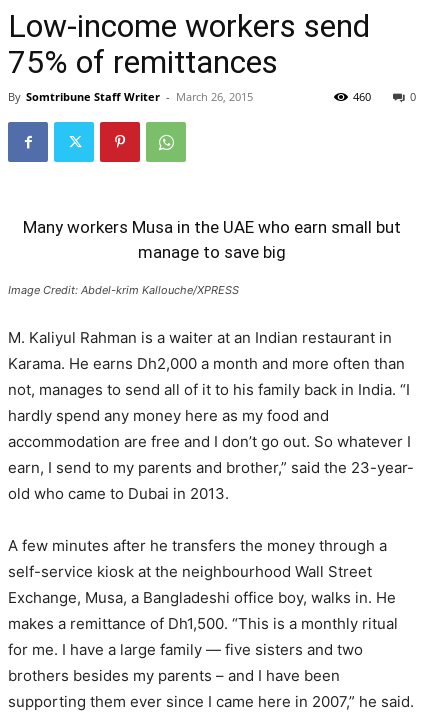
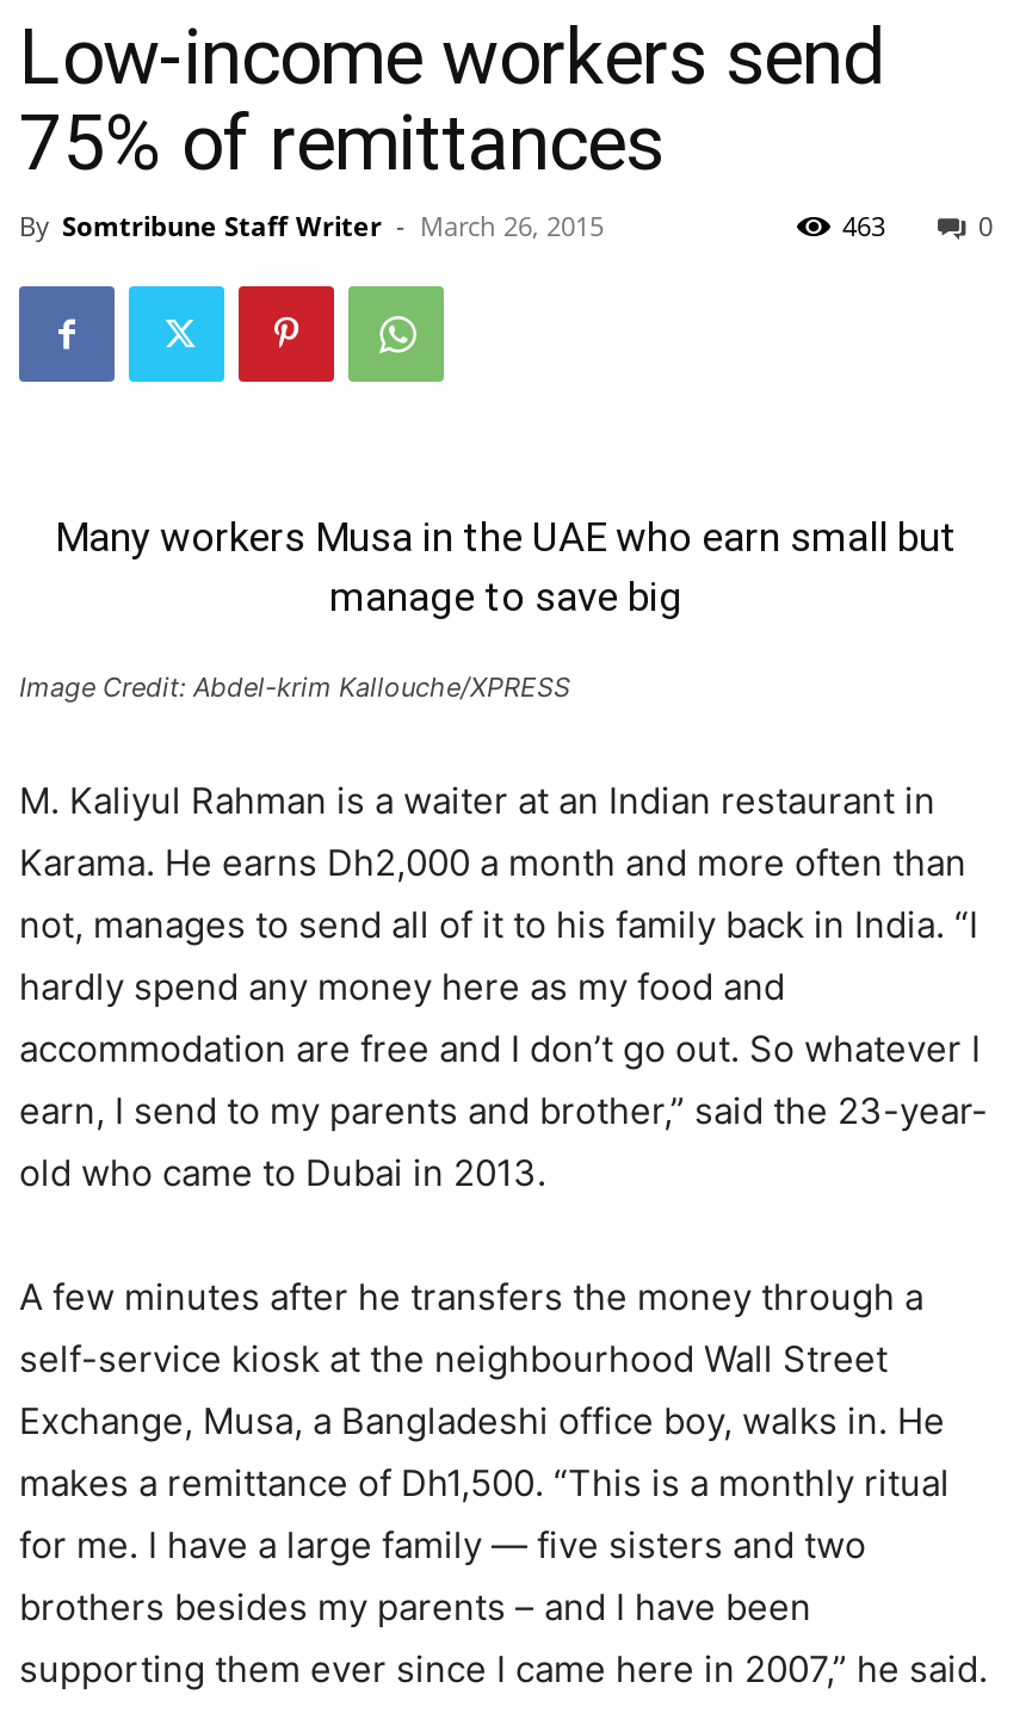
- 460
+ 463
